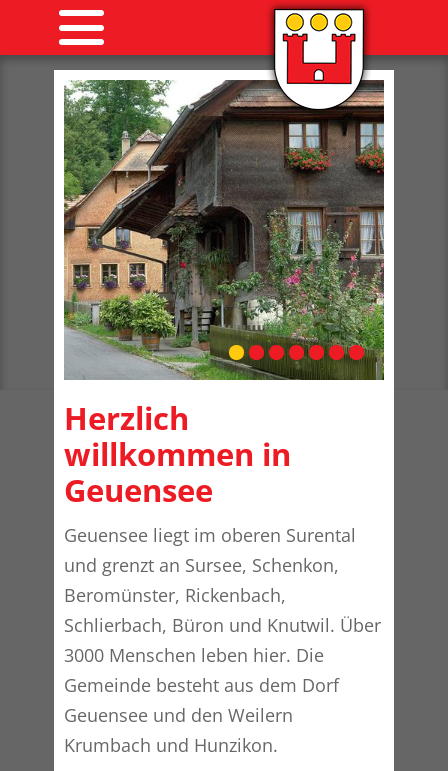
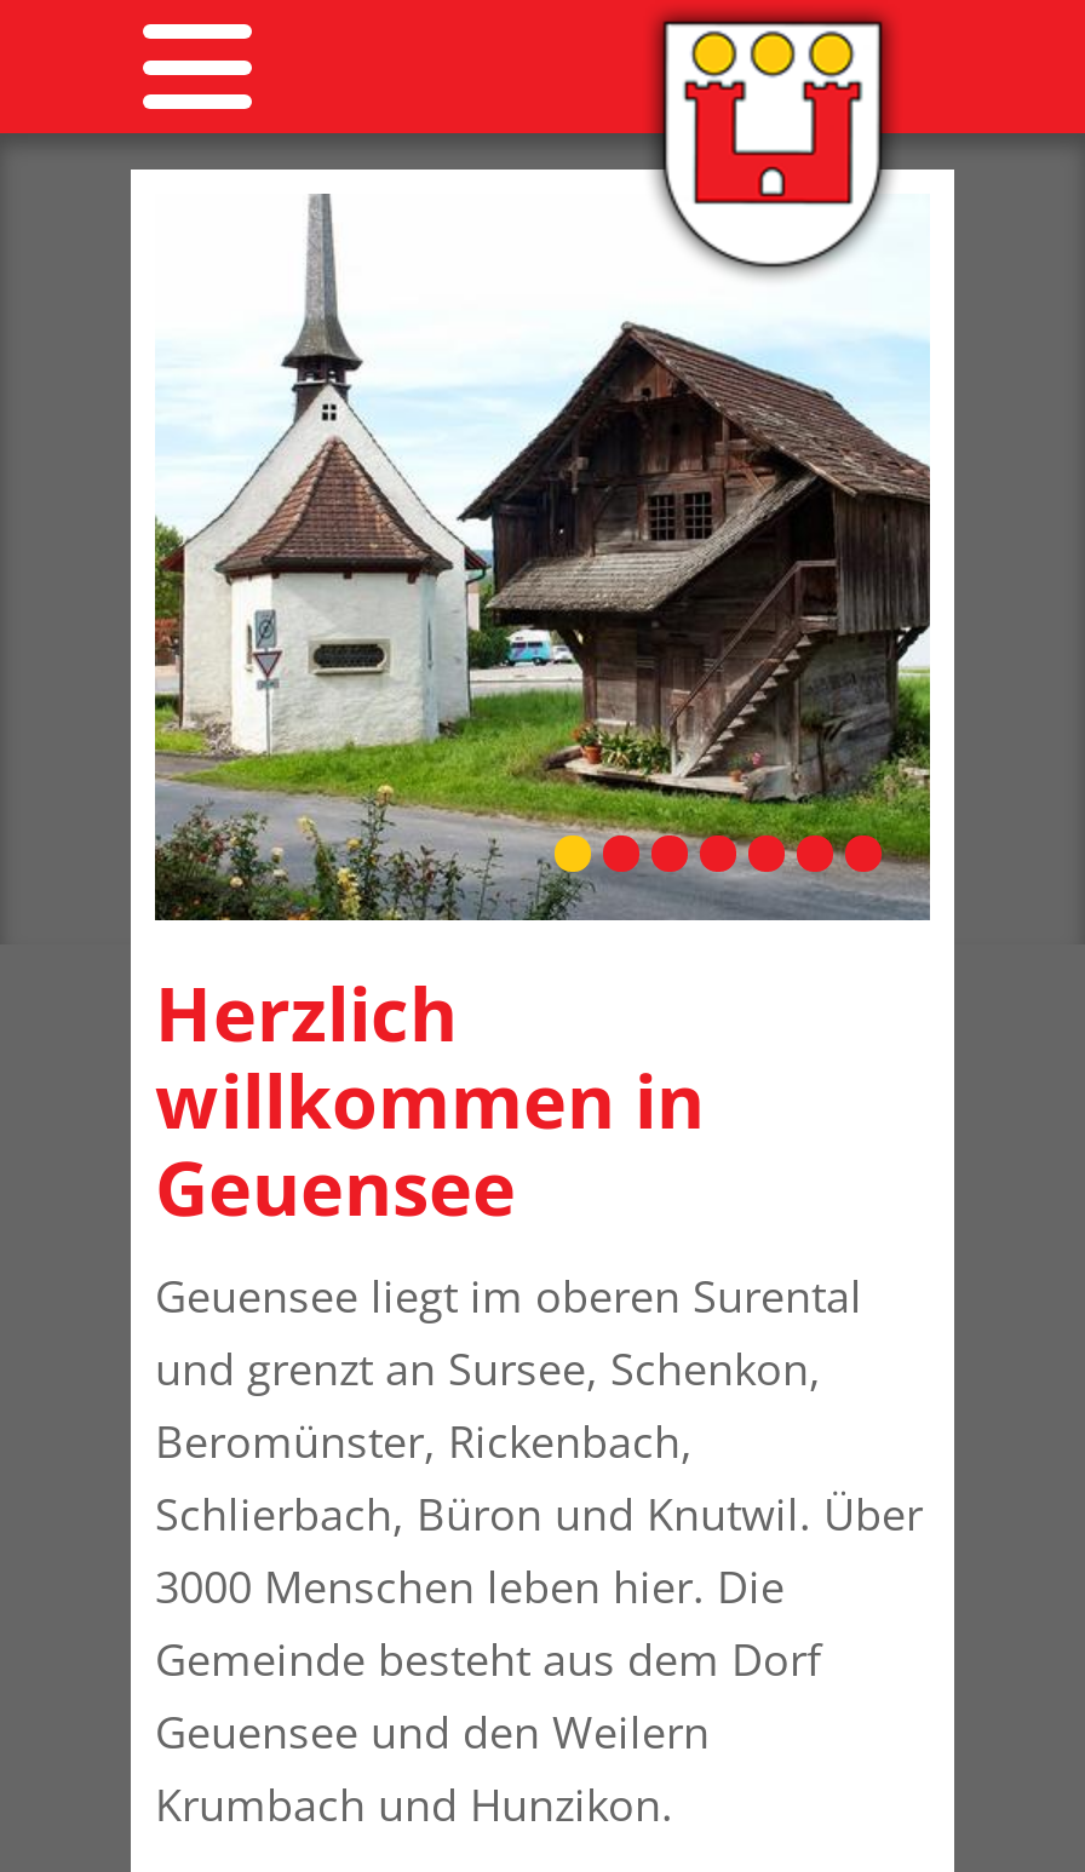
- [image]
+ [image]
